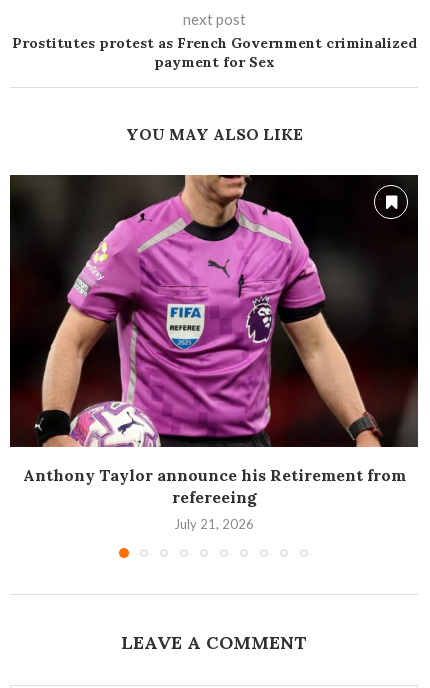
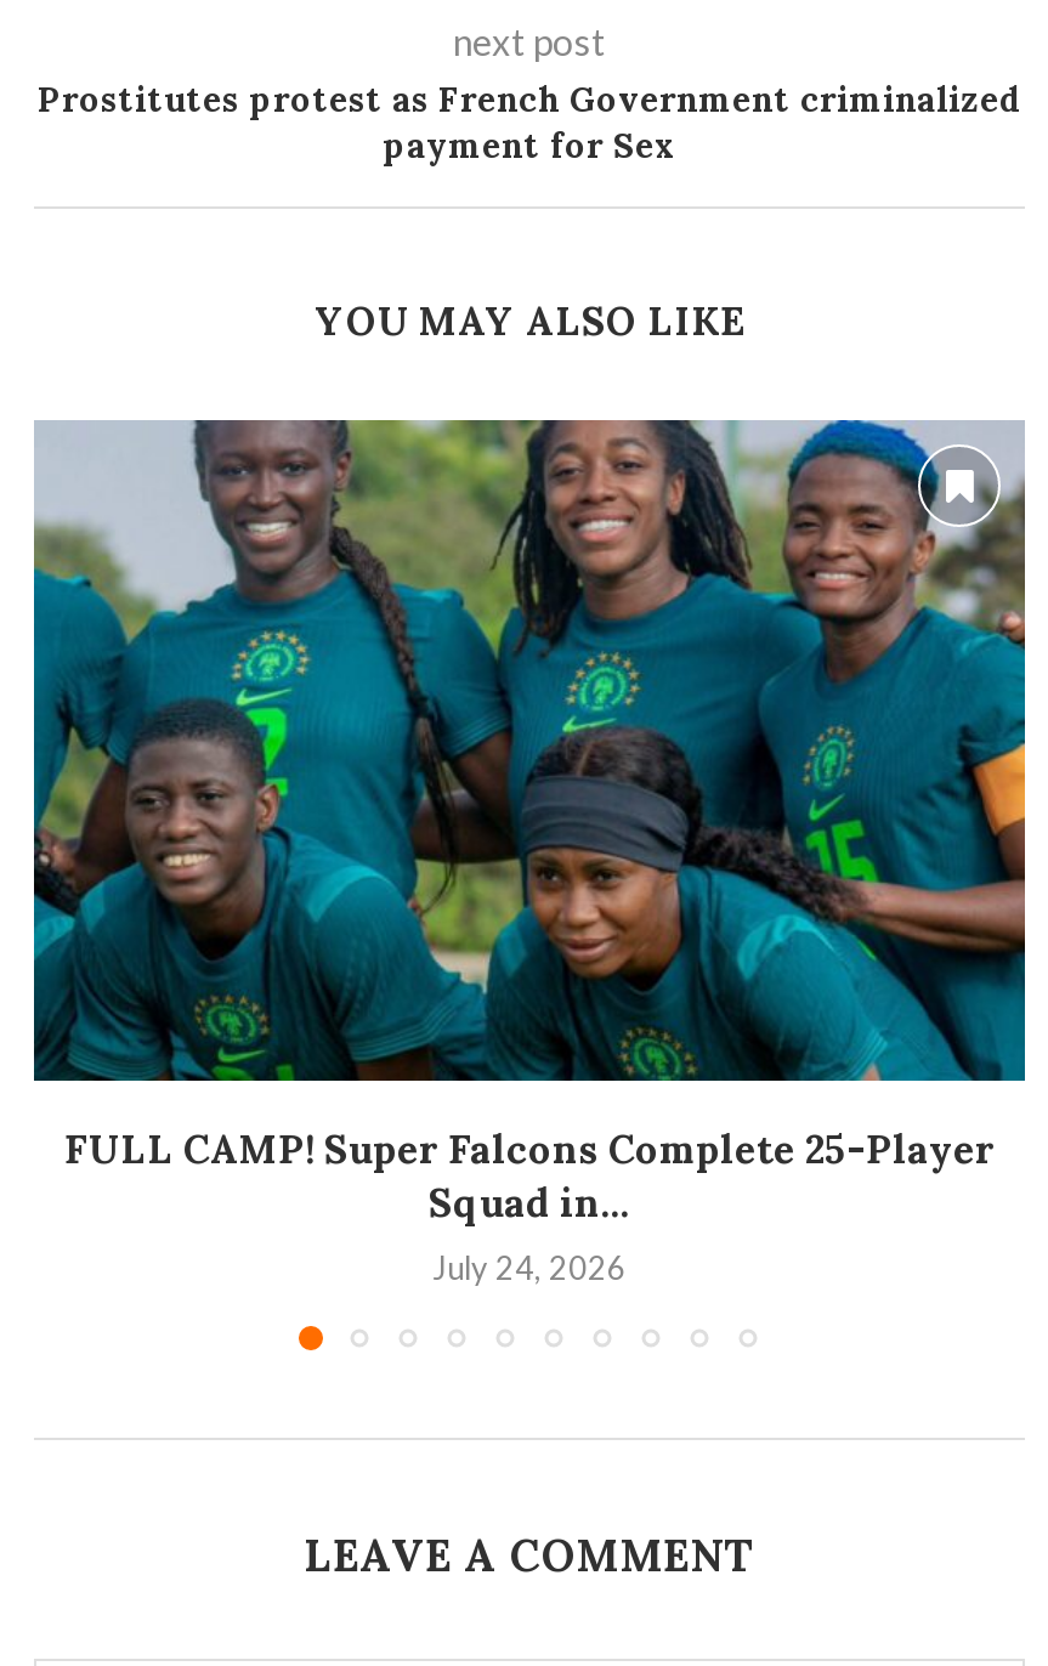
- [image]
- Anthony Taylor announce his Retirement from
- refereeing
- July 21, 2026
+ [image]
+ FULL CAMP! Super Falcons Complete 25-Player
+ Squad in...
+ July 24, 2026
